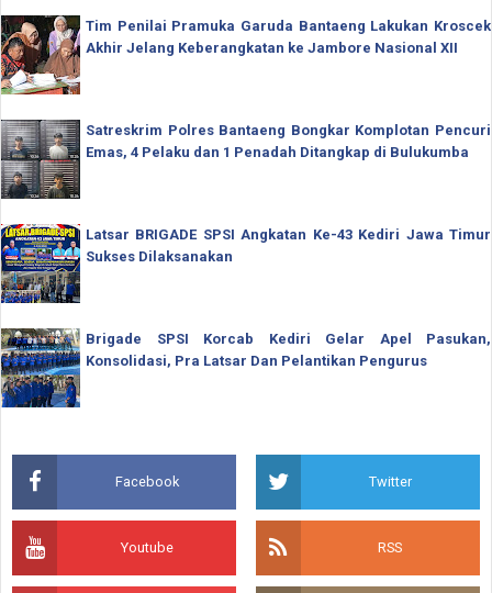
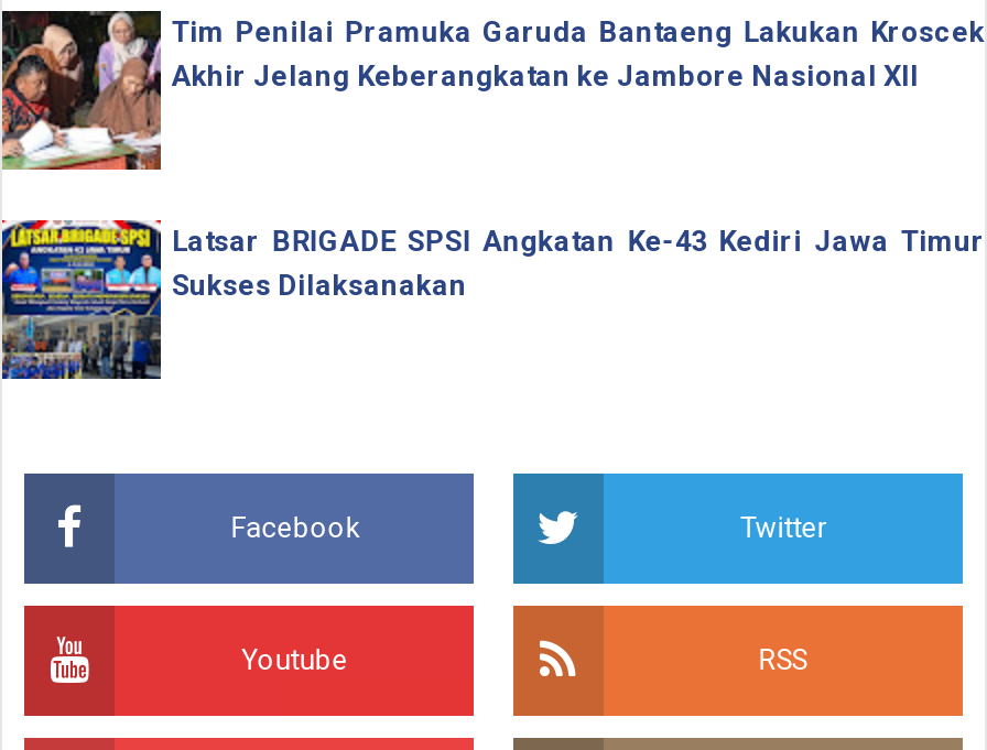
- [image]
- Satreskrim Polres Bantaeng Bongkar Komplotan Pencuri
- Emas, 4 Pelaku dan 1 Penadah Ditangkap di Bulukumba

- [image]
- Brigade SPSI Korcab Kediri Gelar Apel Pasukan,
- Konsolidasi, Pra Latsar Dan Pelantikan Pengurus
